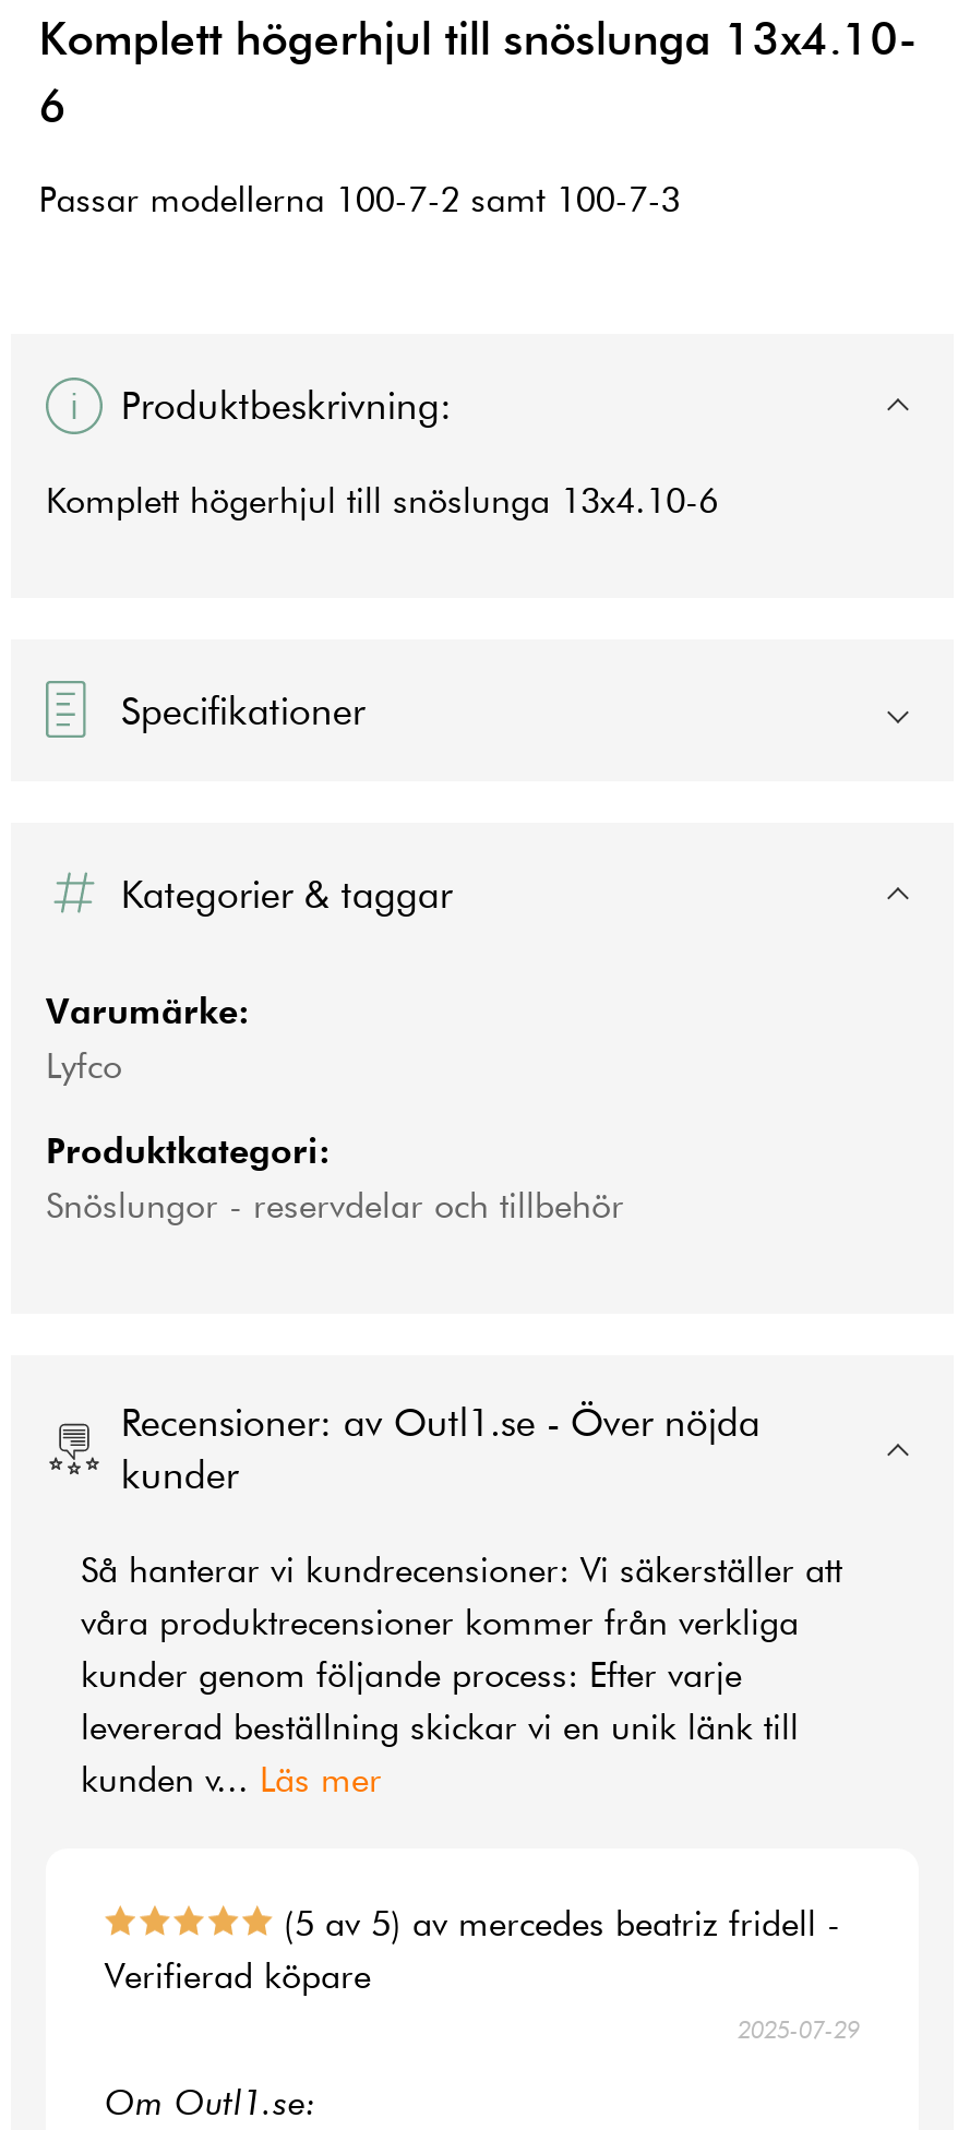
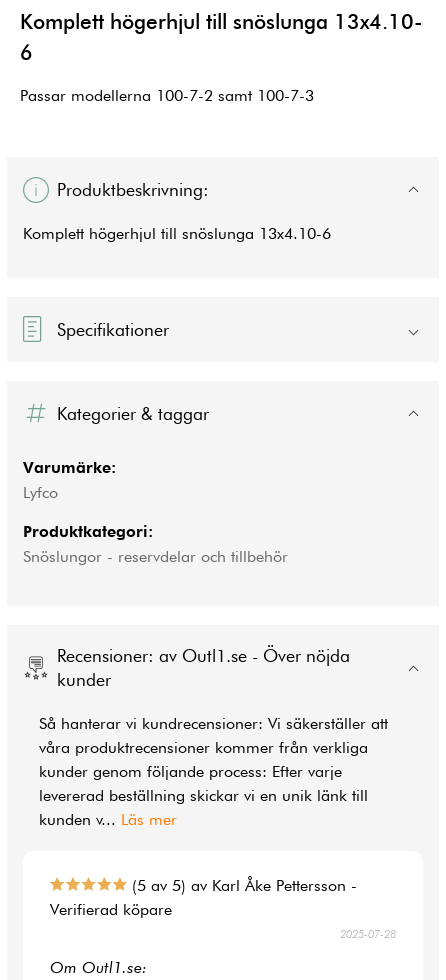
- (5 av 5) av mercedes beatriz fridell -
+ (5 av 5) av Karl Åke Pettersson -

- 2025-07-29
+ 2025-07-28
